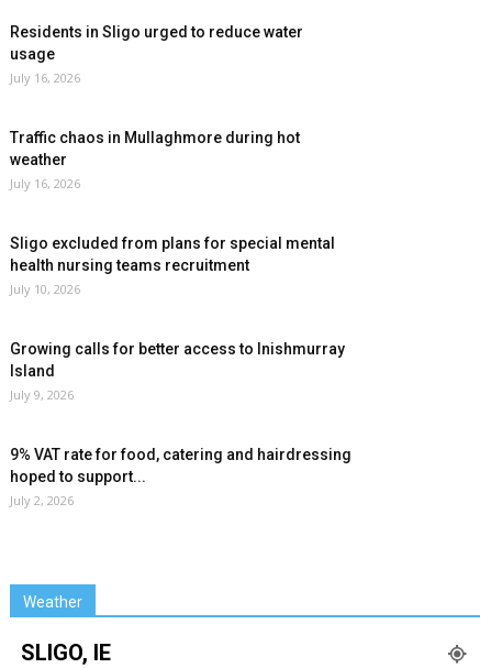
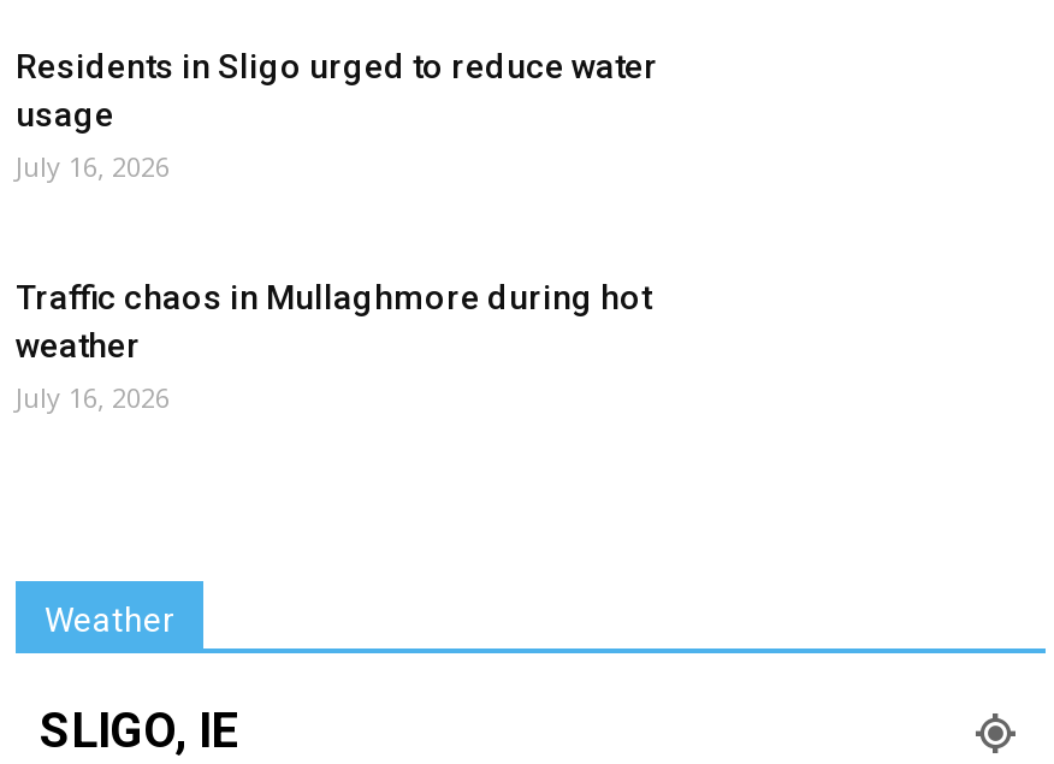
- Sligo excluded from plans for special mental
- health nursing teams recruitment
- July 10, 2026
- Growing calls for better access to Inishmurray
- Island
- July 9, 2026
- 9% VAT rate for food, catering and hairdressing
- hoped to support...
- July 2, 2026
